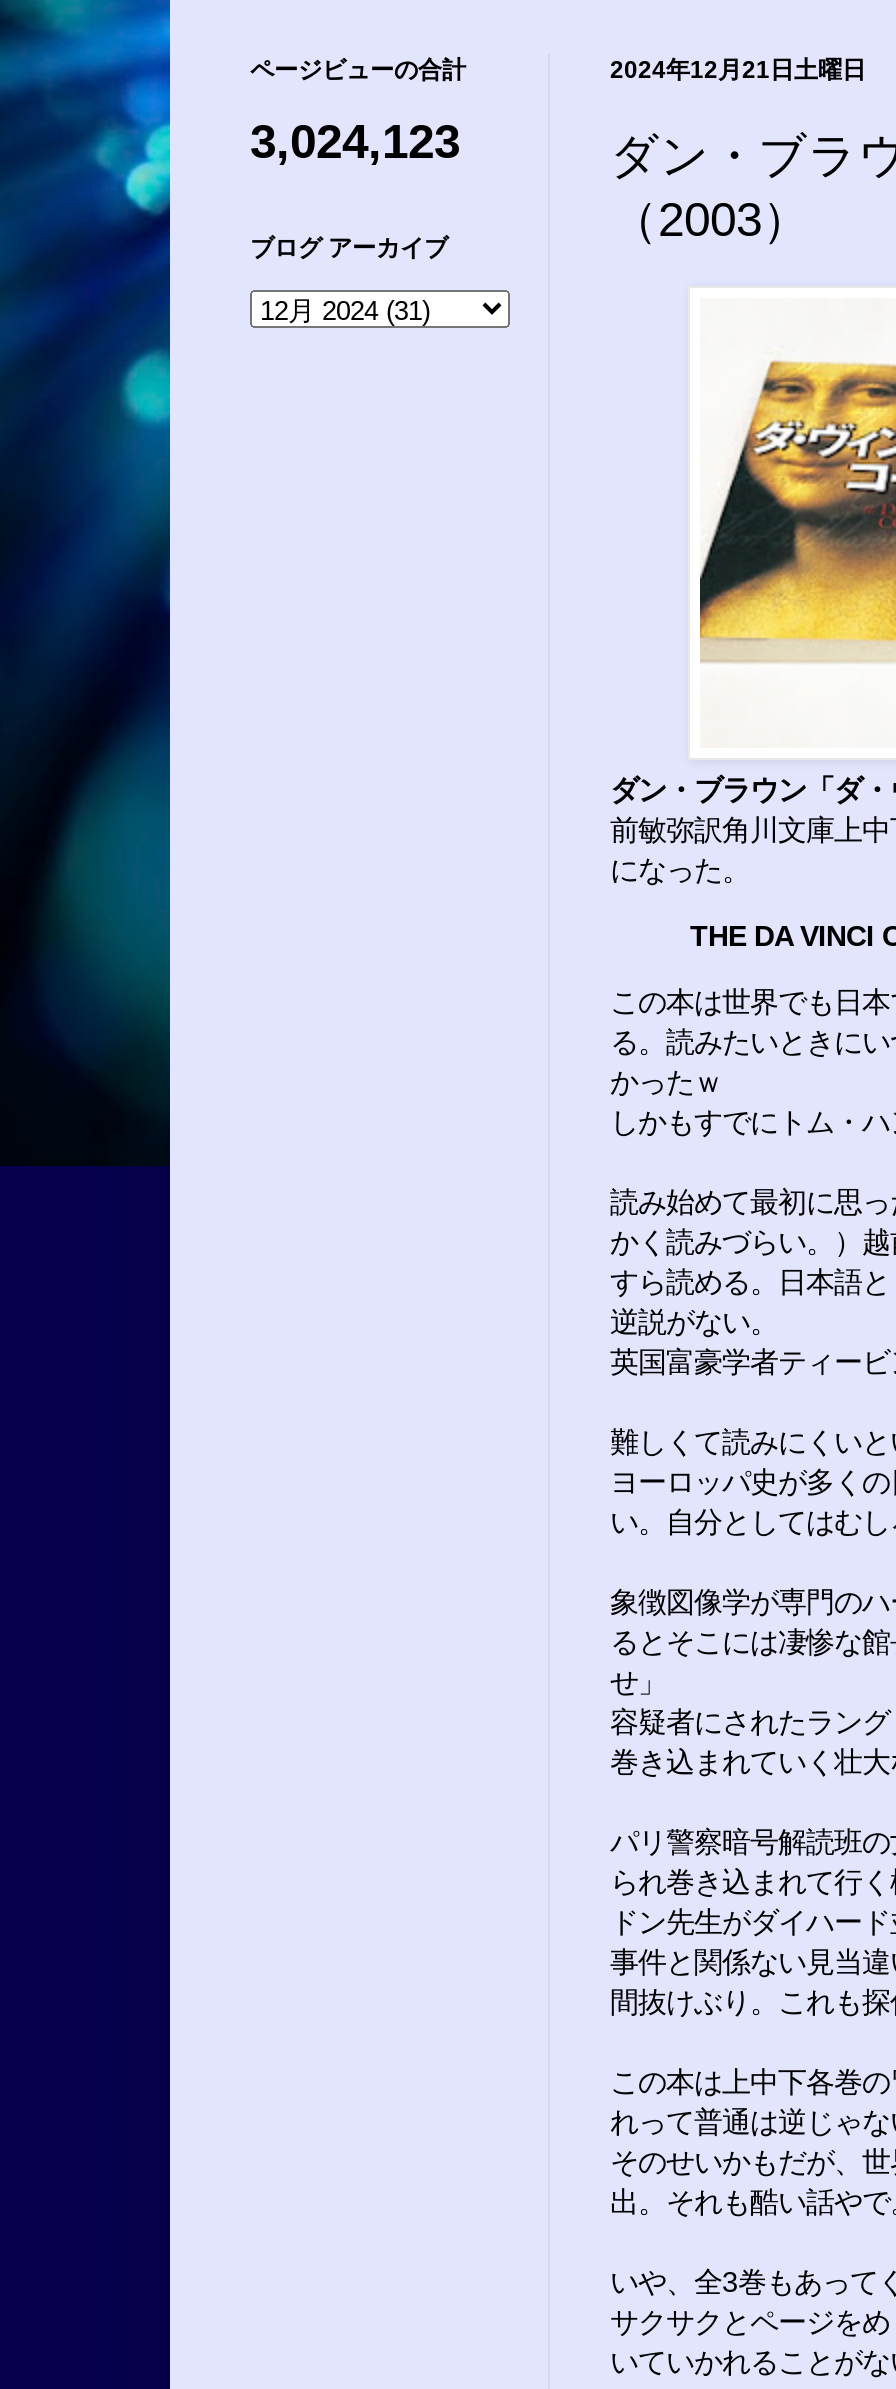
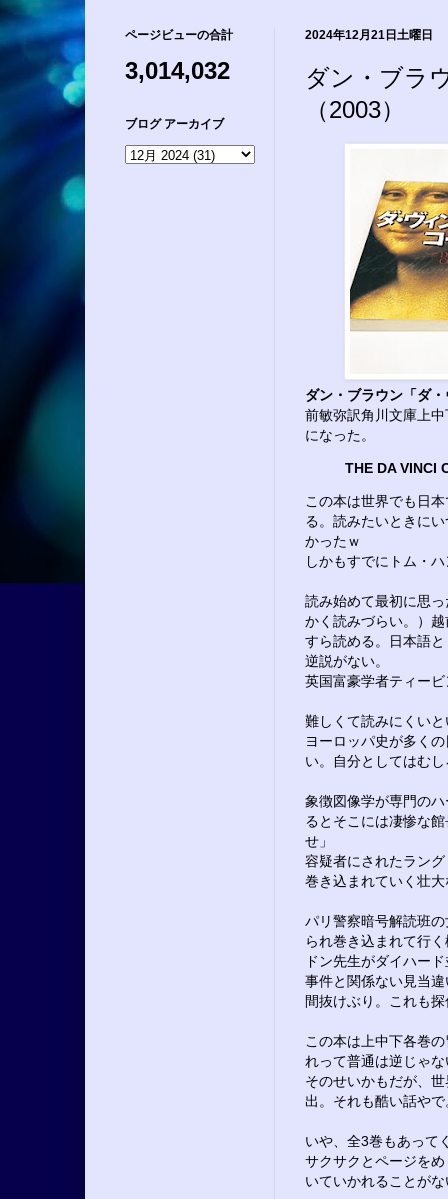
- 3,024,123
+ 3,014,032
